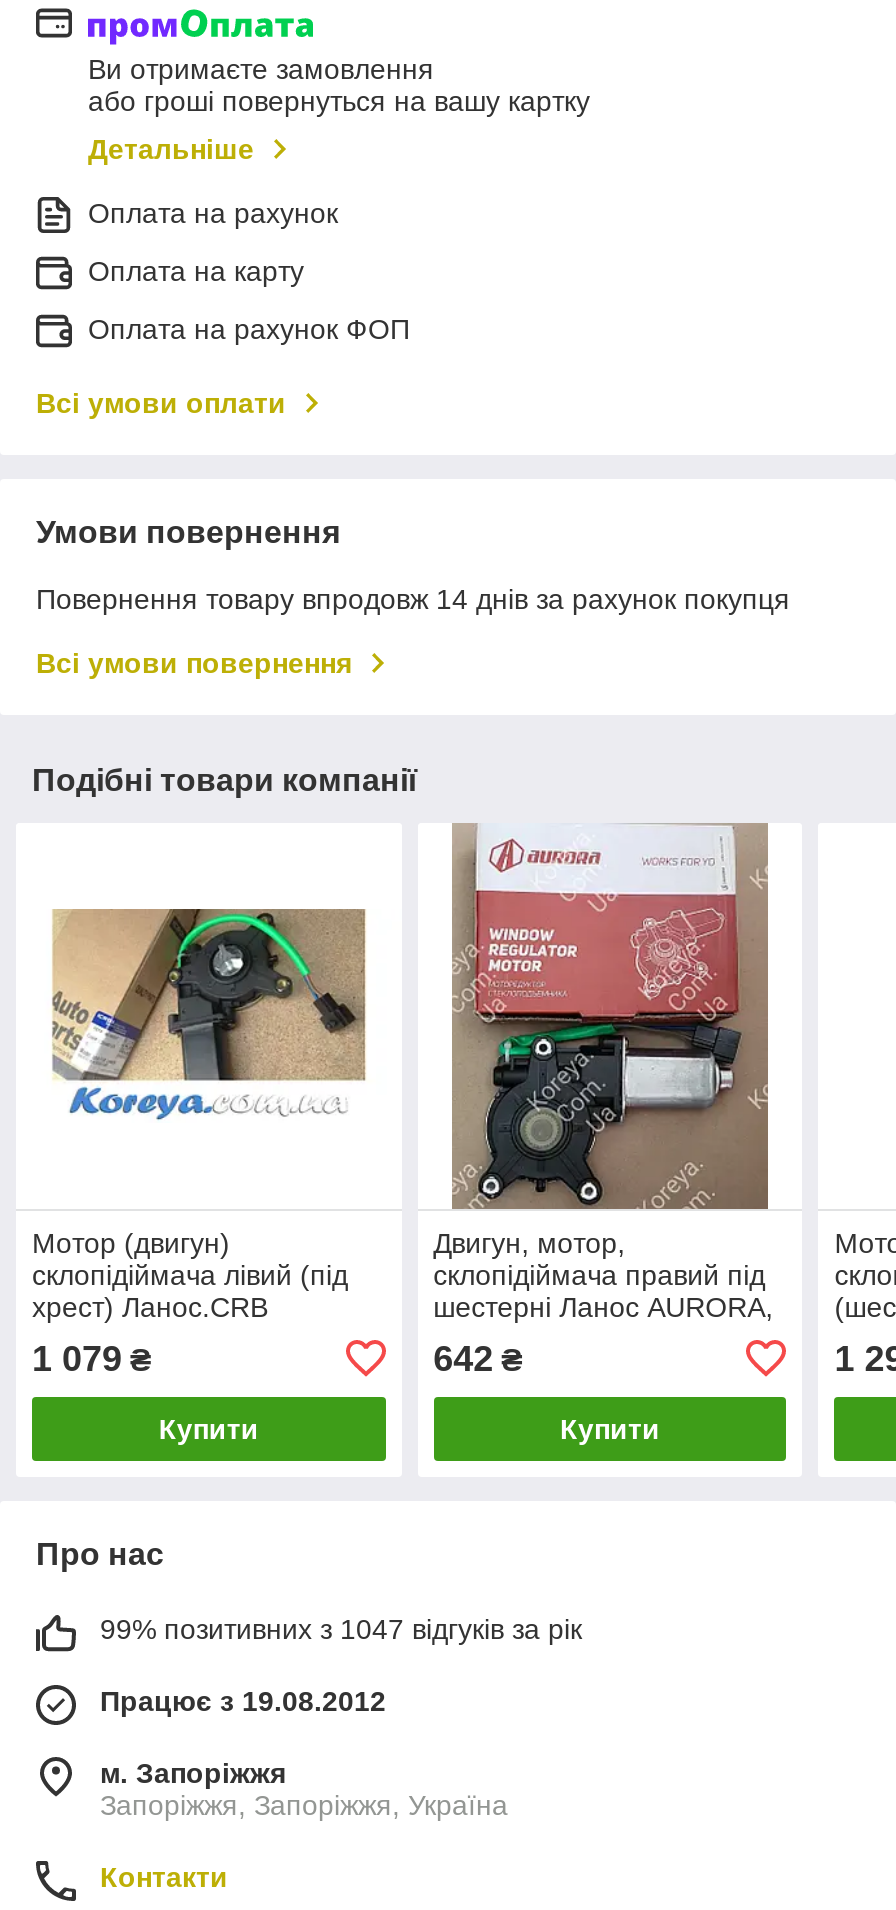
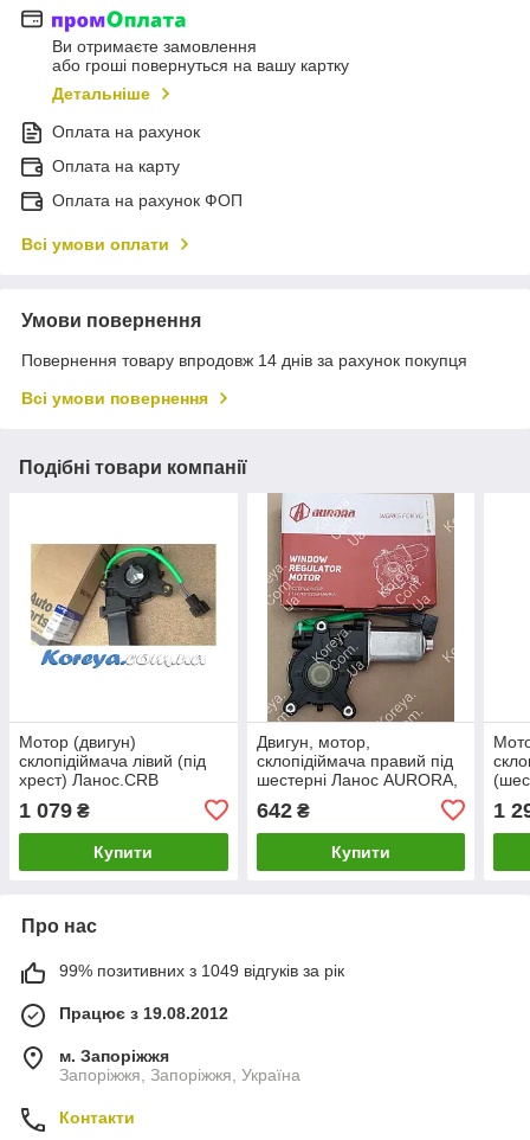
- 99% позитивних з 1047 відгуків за рік
+ 99% позитивних з 1049 відгуків за рік
